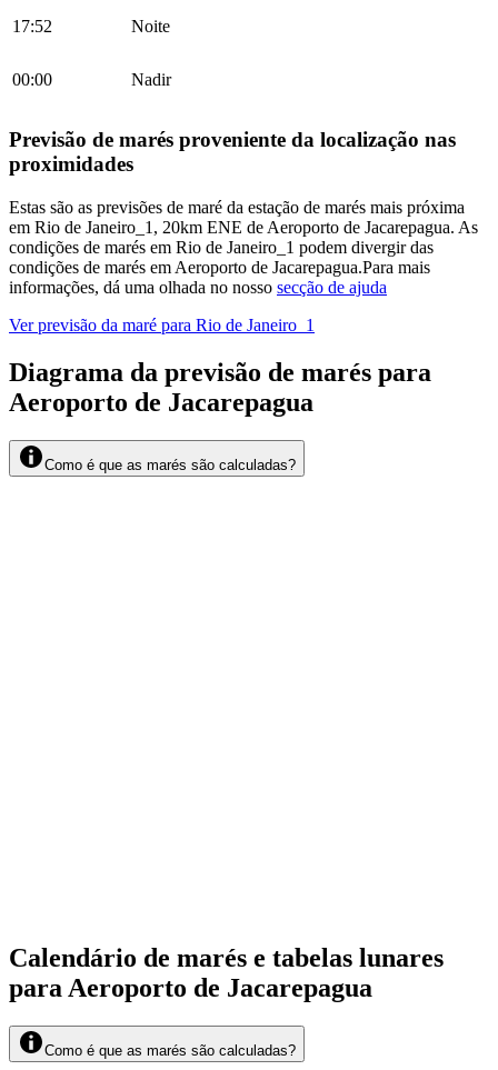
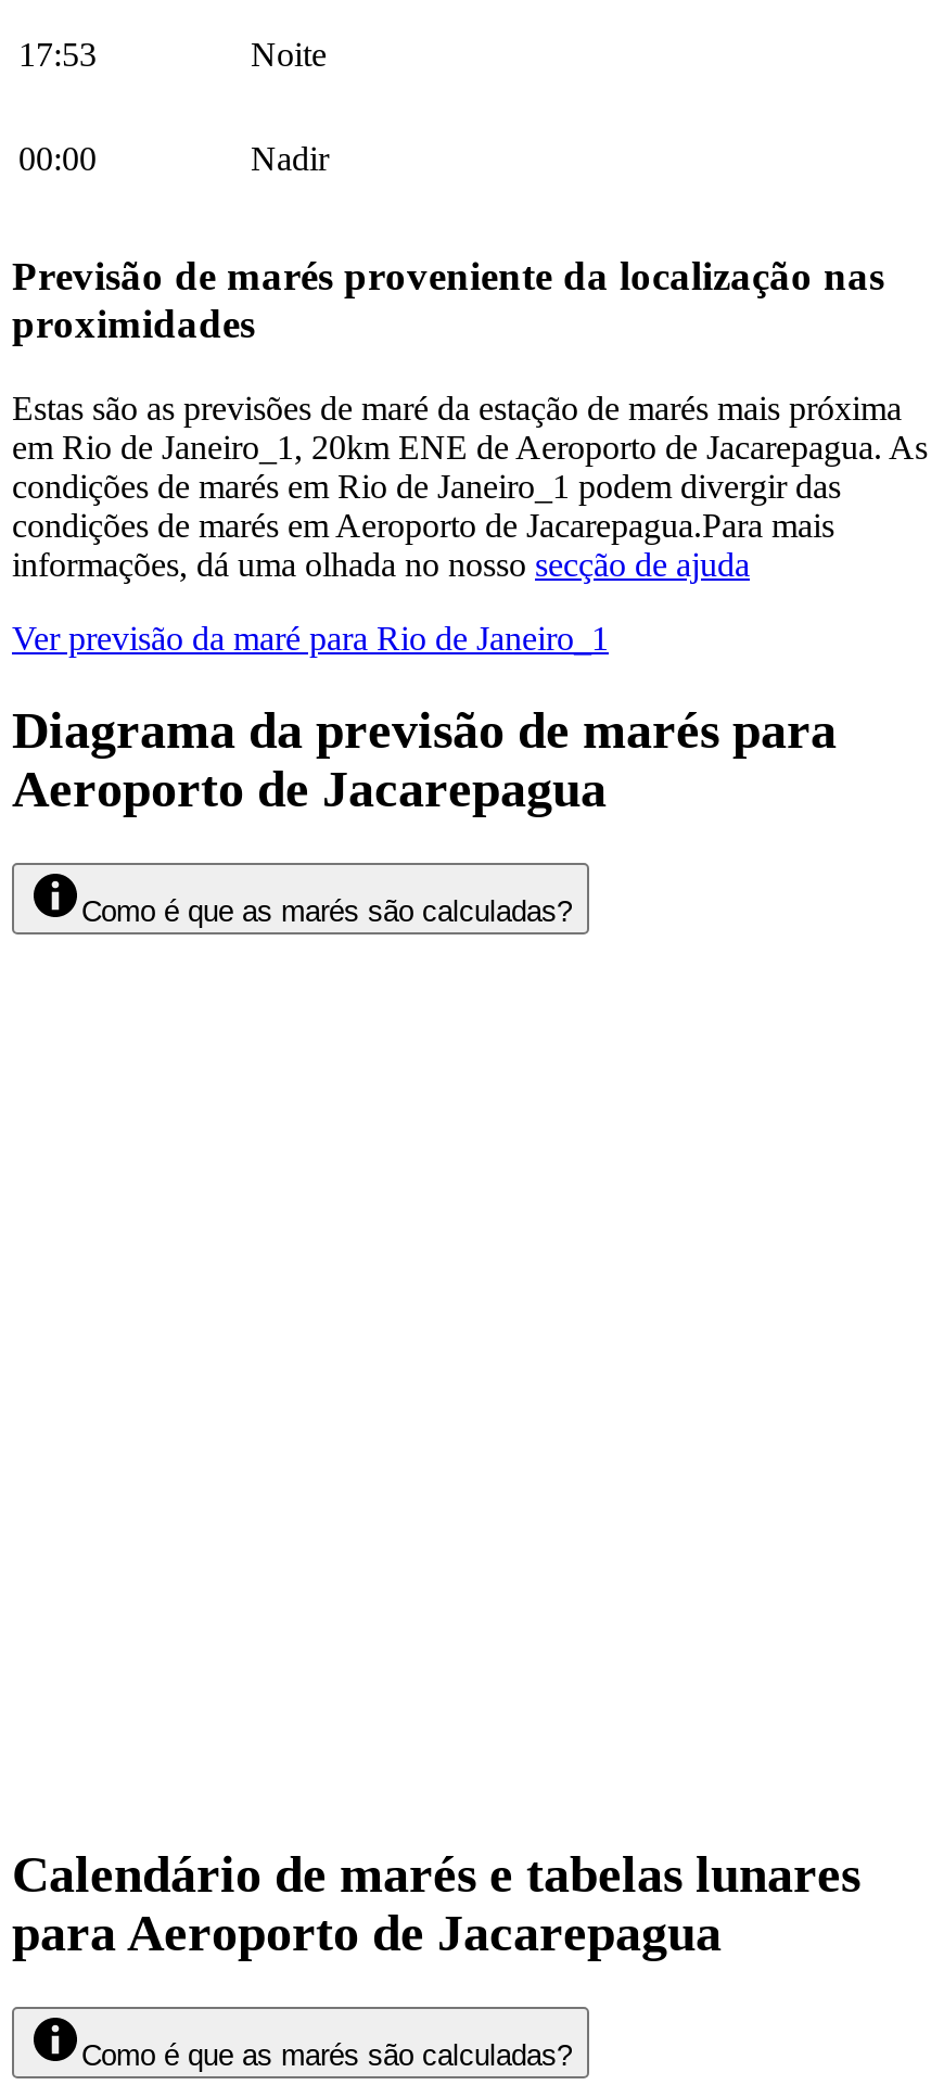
- 17:52
+ 17:53
